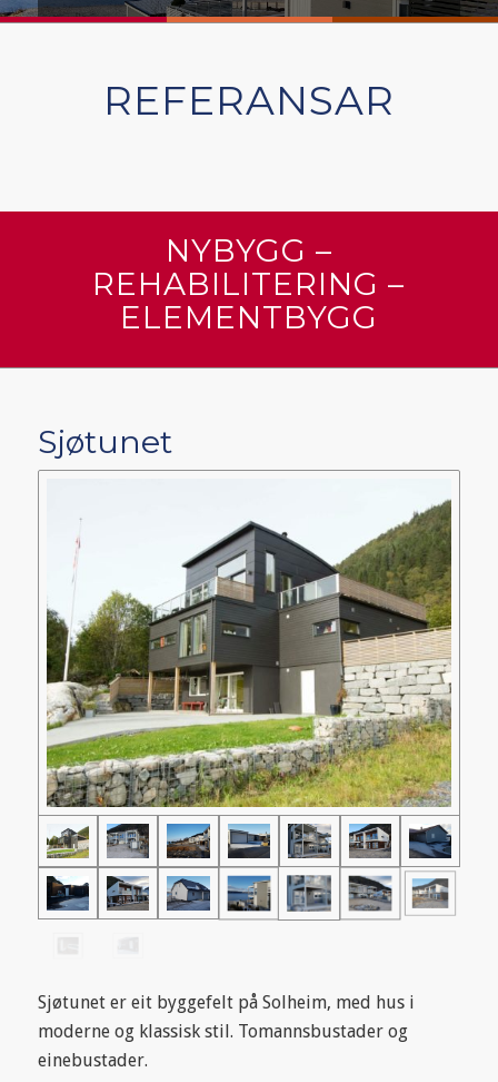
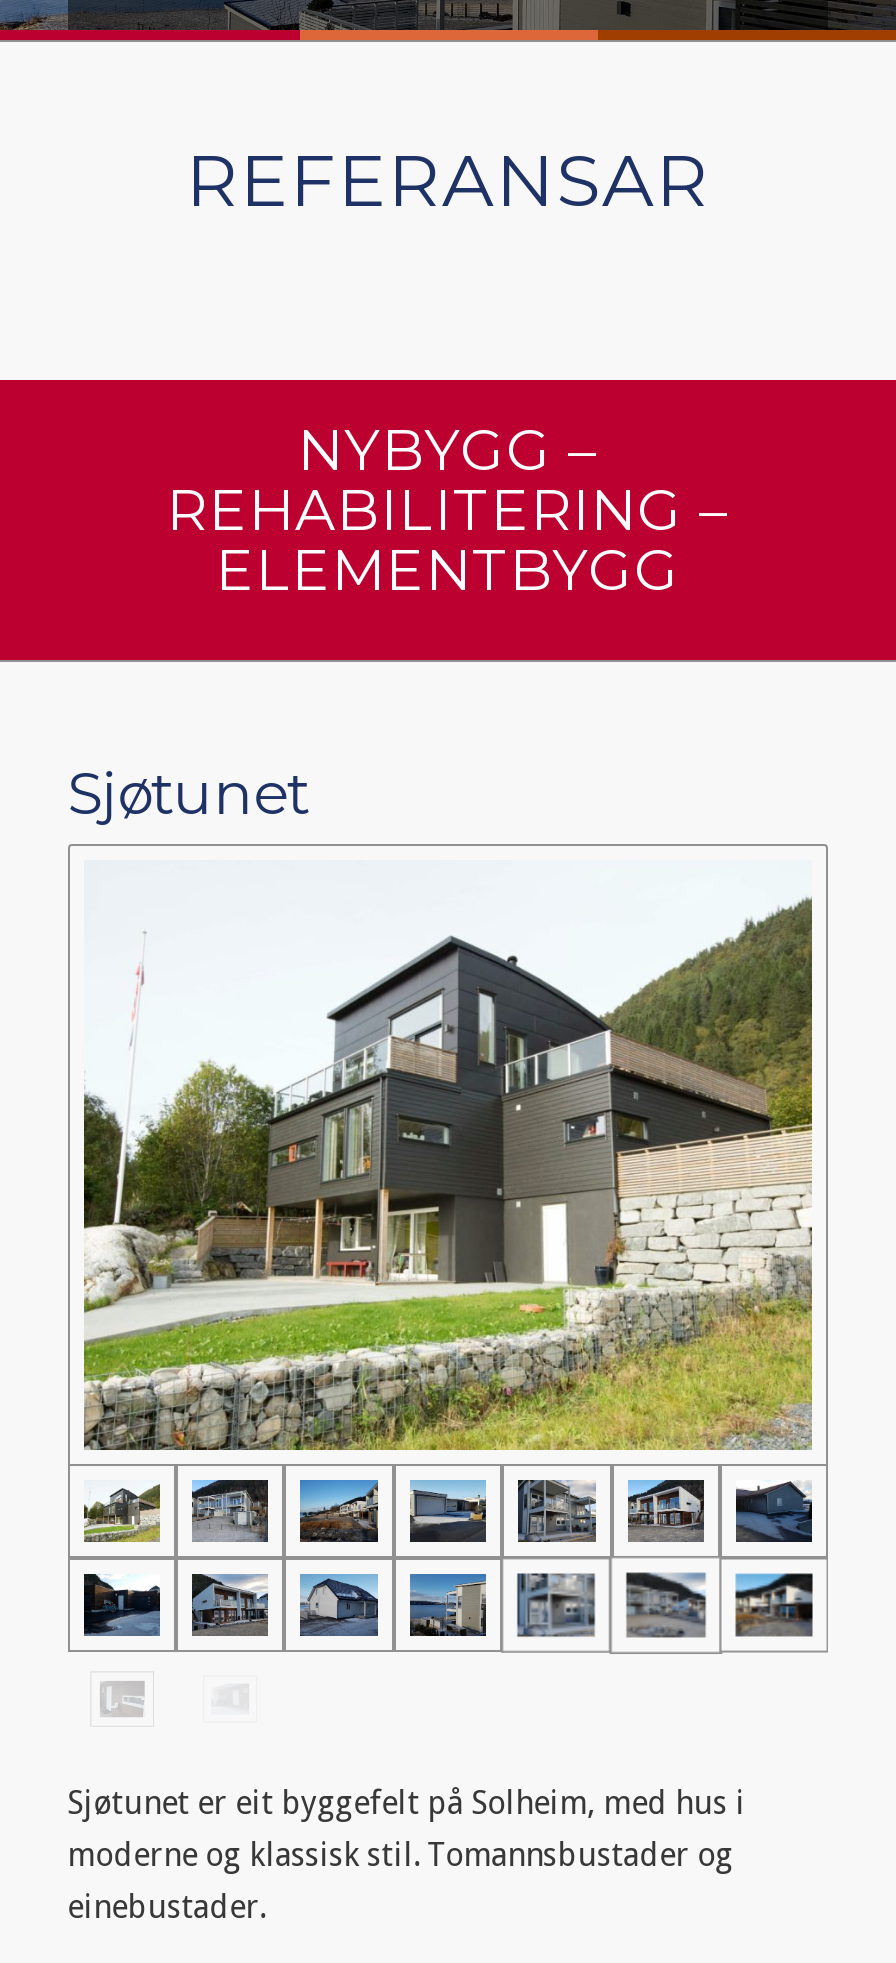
- [image]
+ [image]
